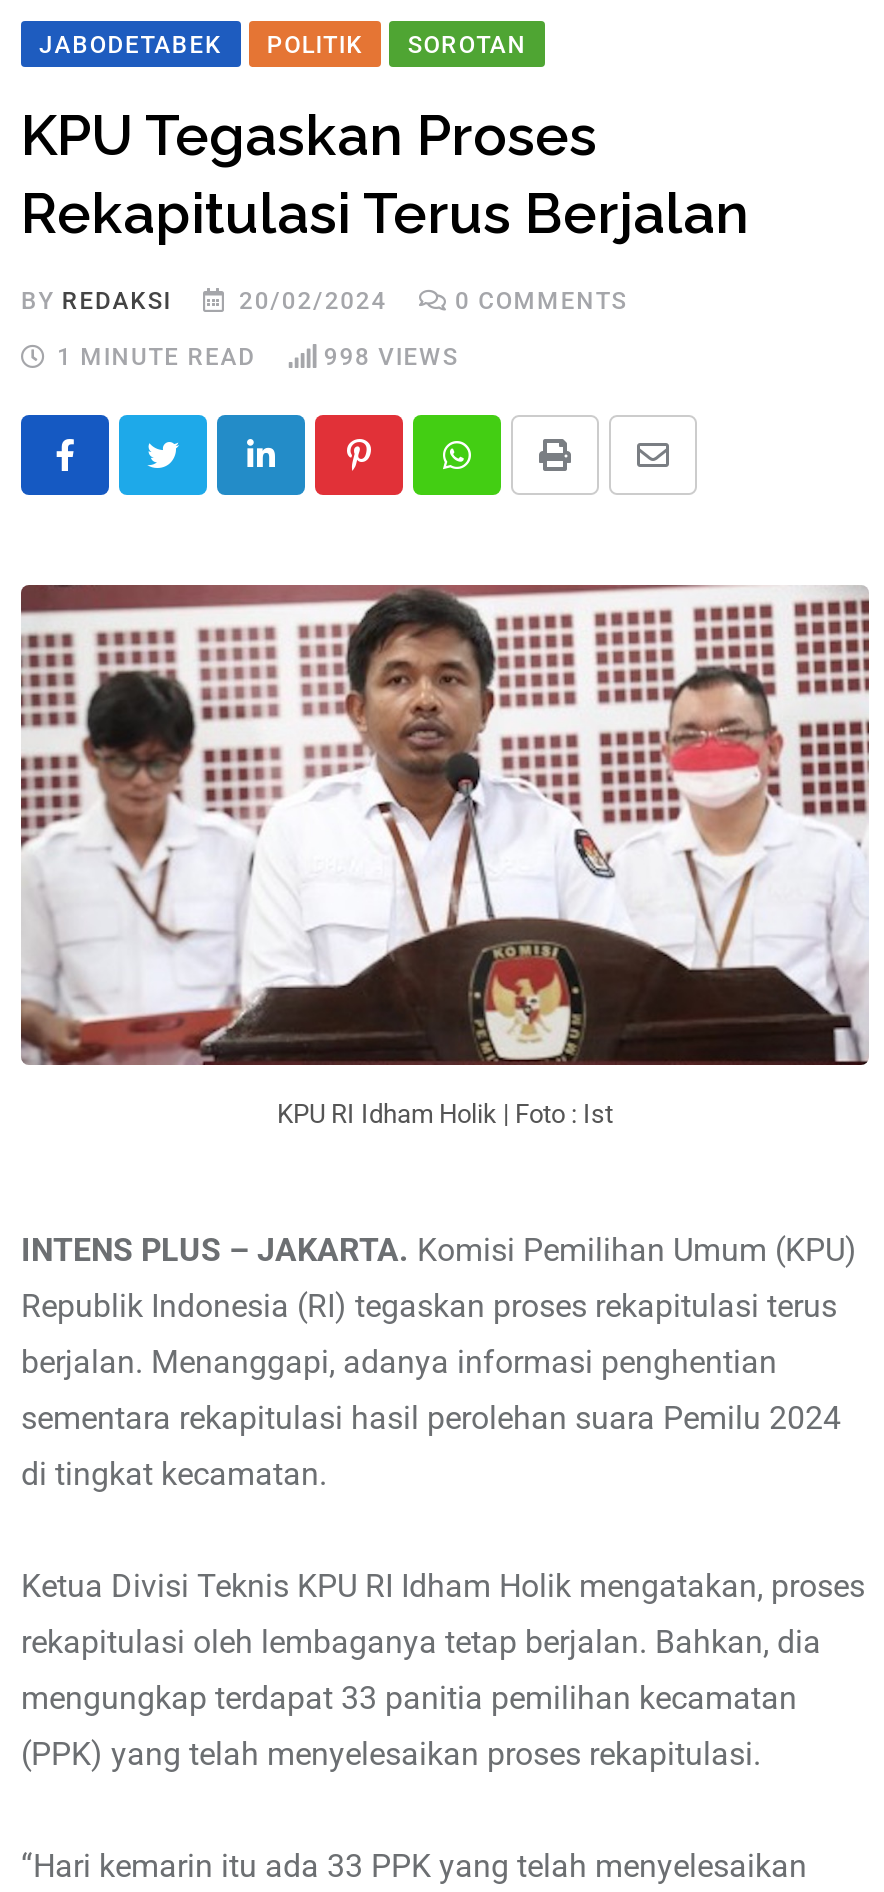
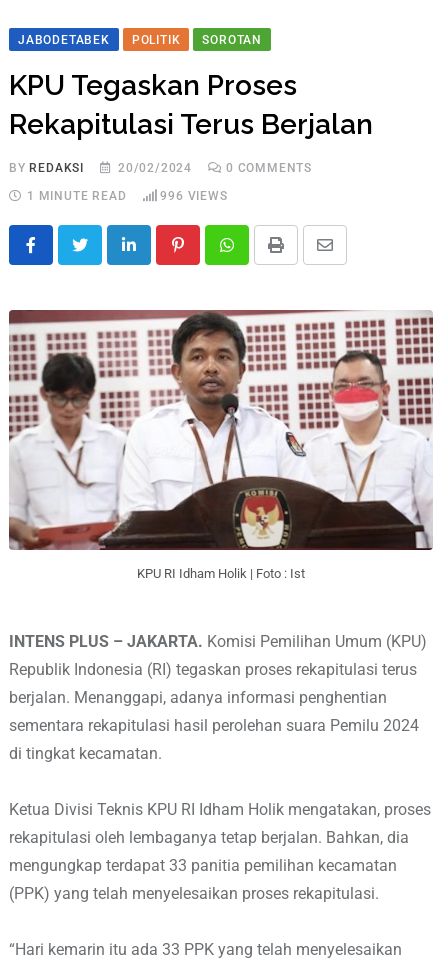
- 998 VIEWS
+ 996 VIEWS
